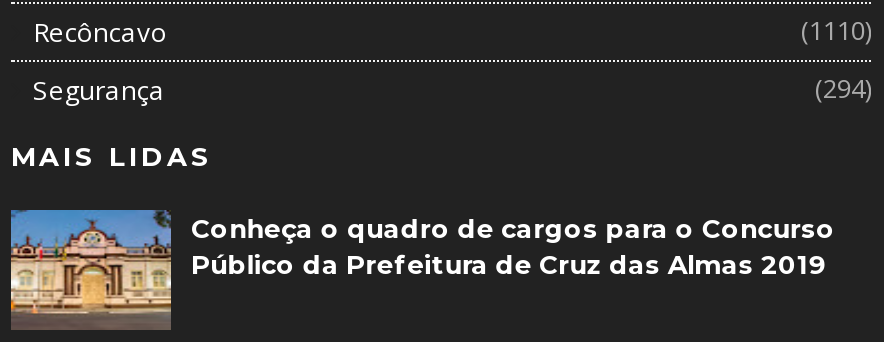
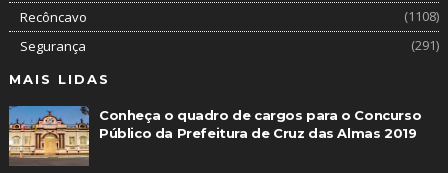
- (1110)
+ (1108)

- (294)
+ (291)
